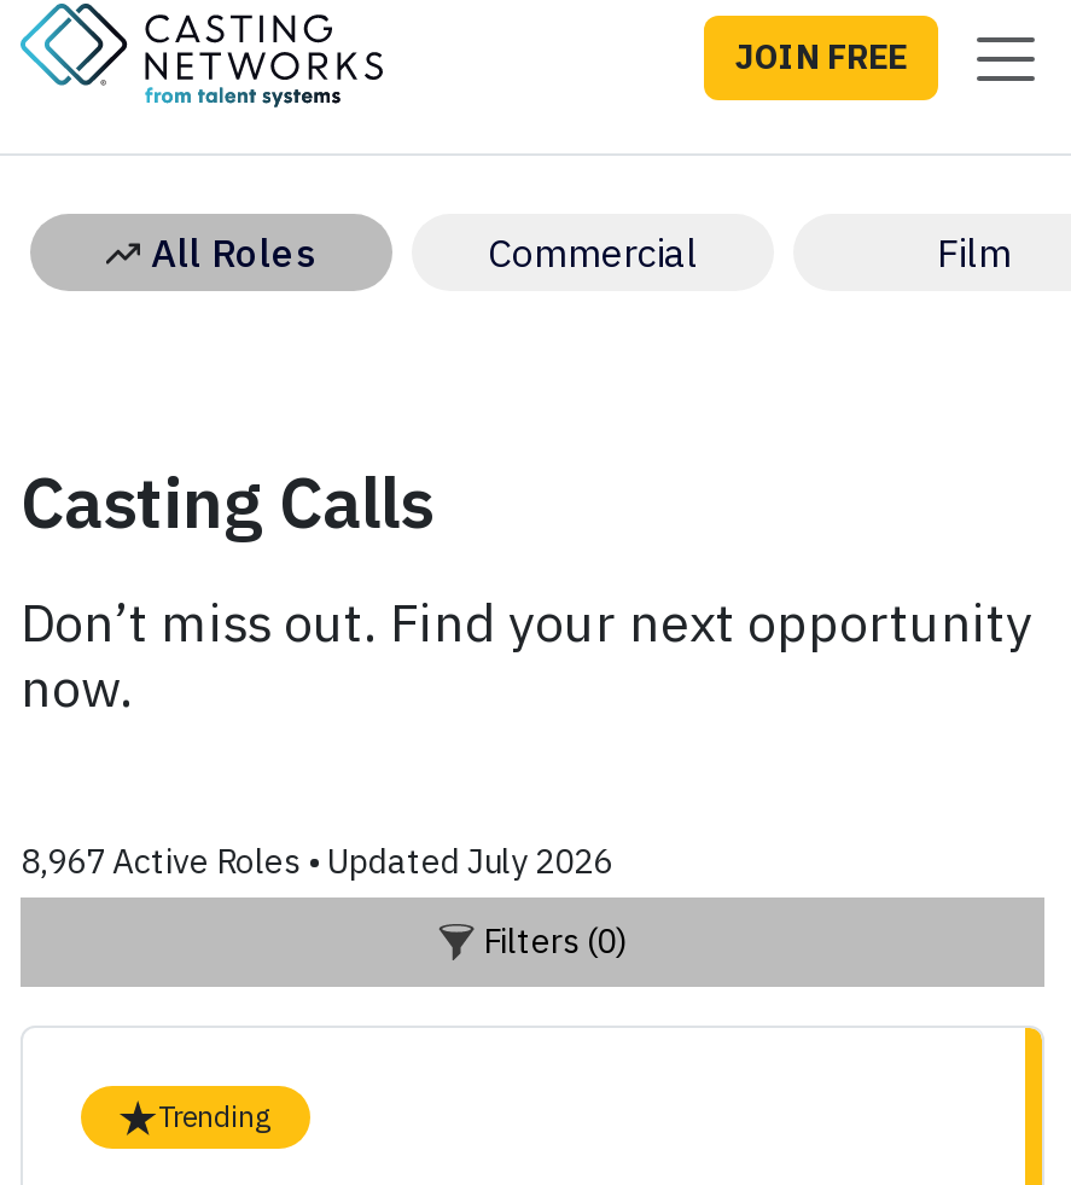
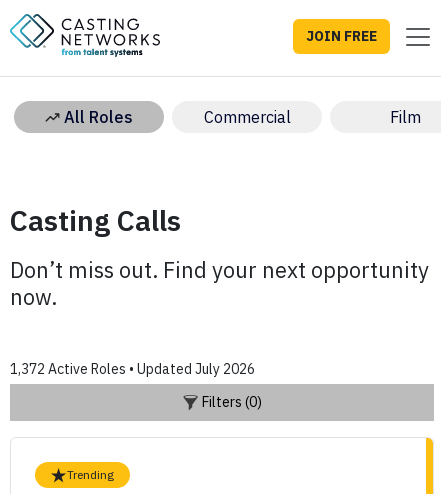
- 8,967 Active Roles • Updated July 2026
+ 1,372 Active Roles • Updated July 2026
